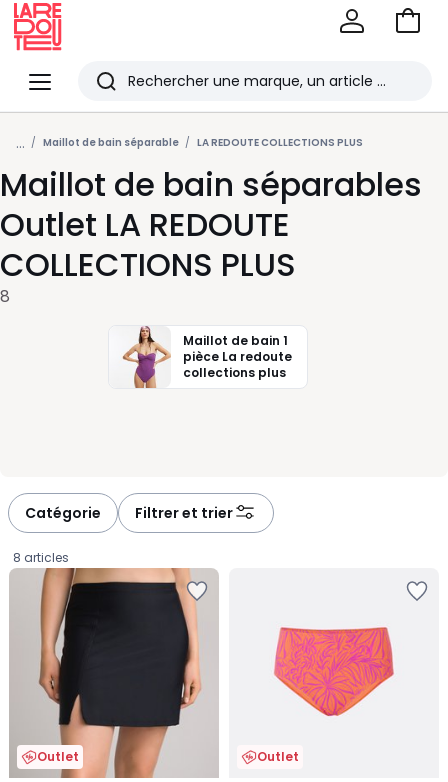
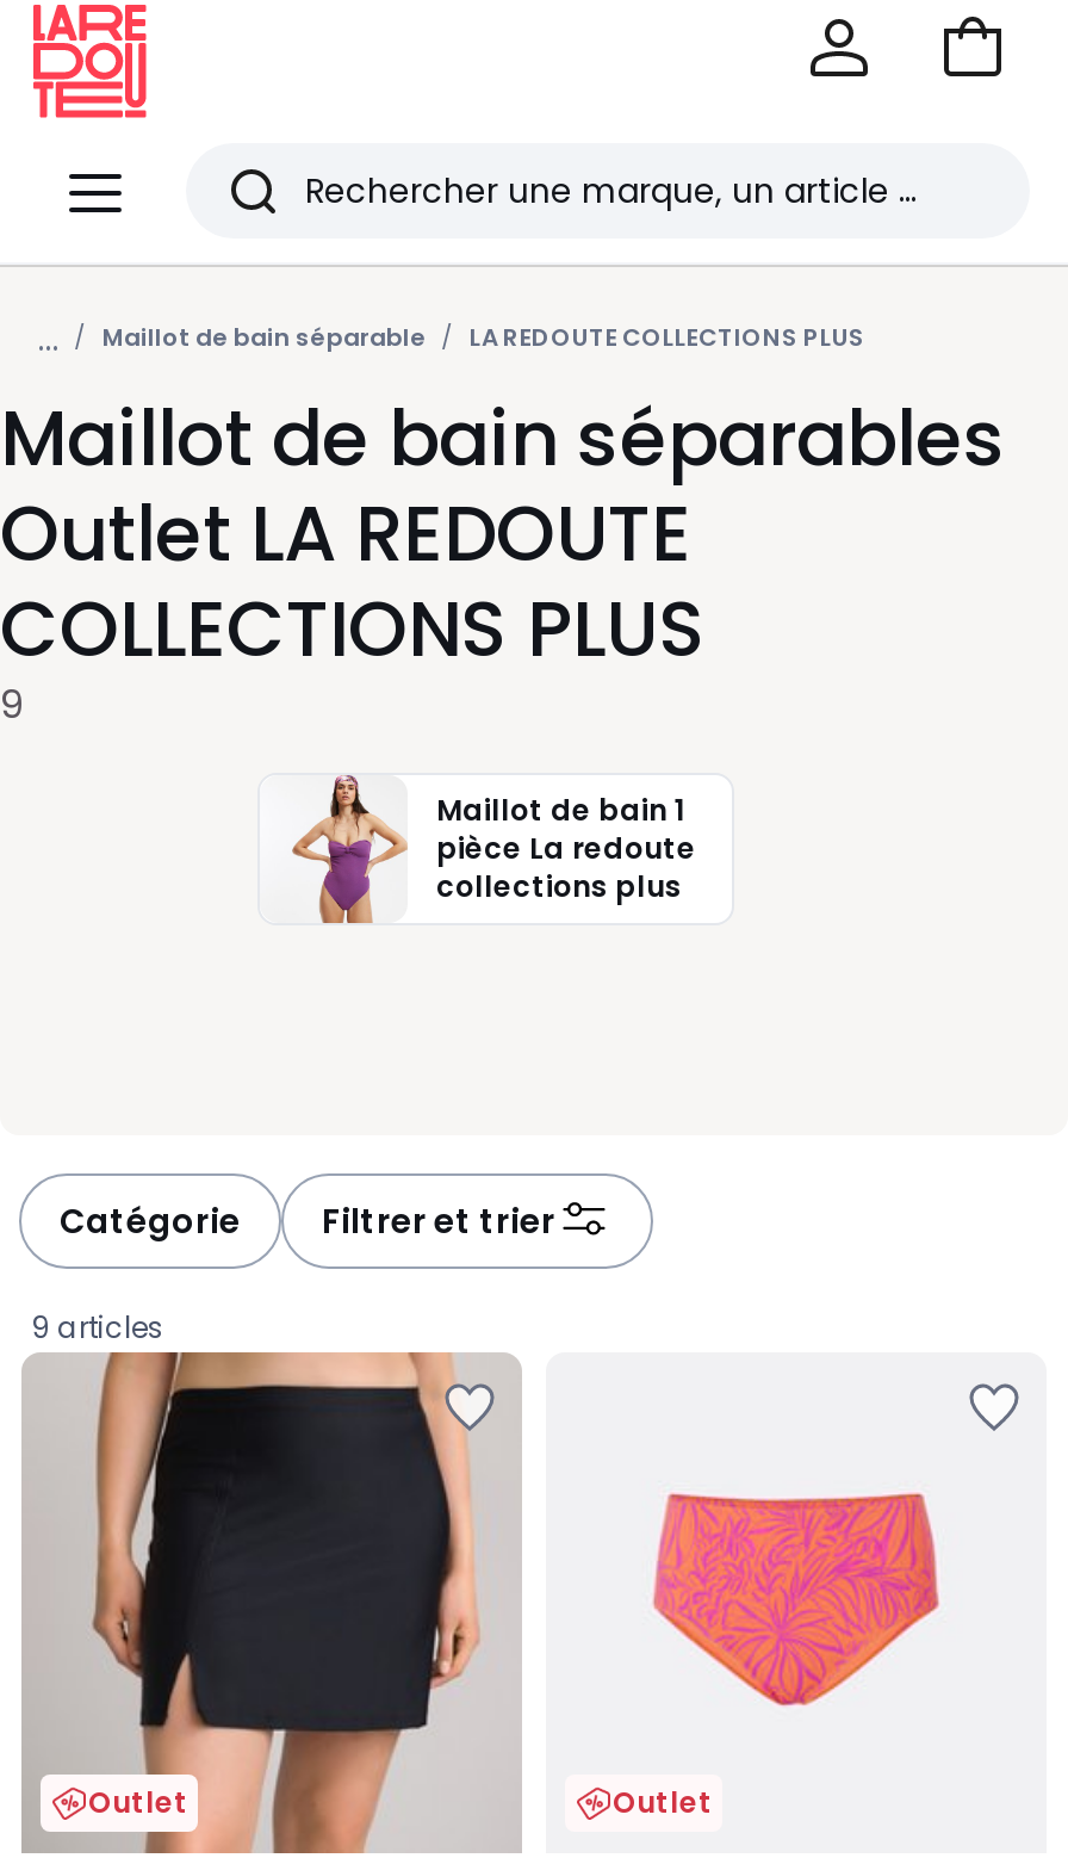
- 8
+ 9

- 8 articles
+ 9 articles
